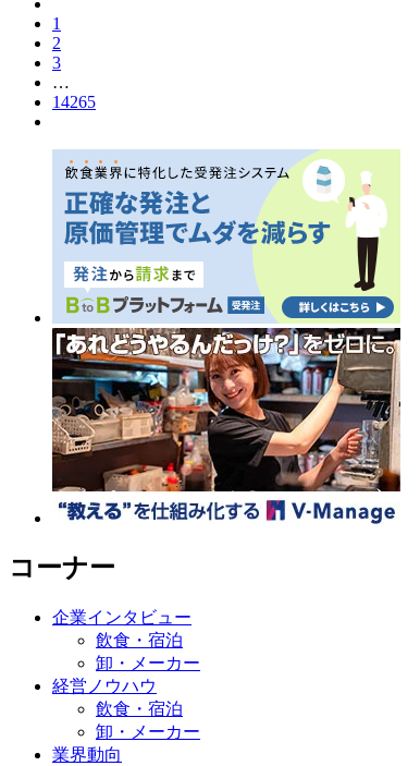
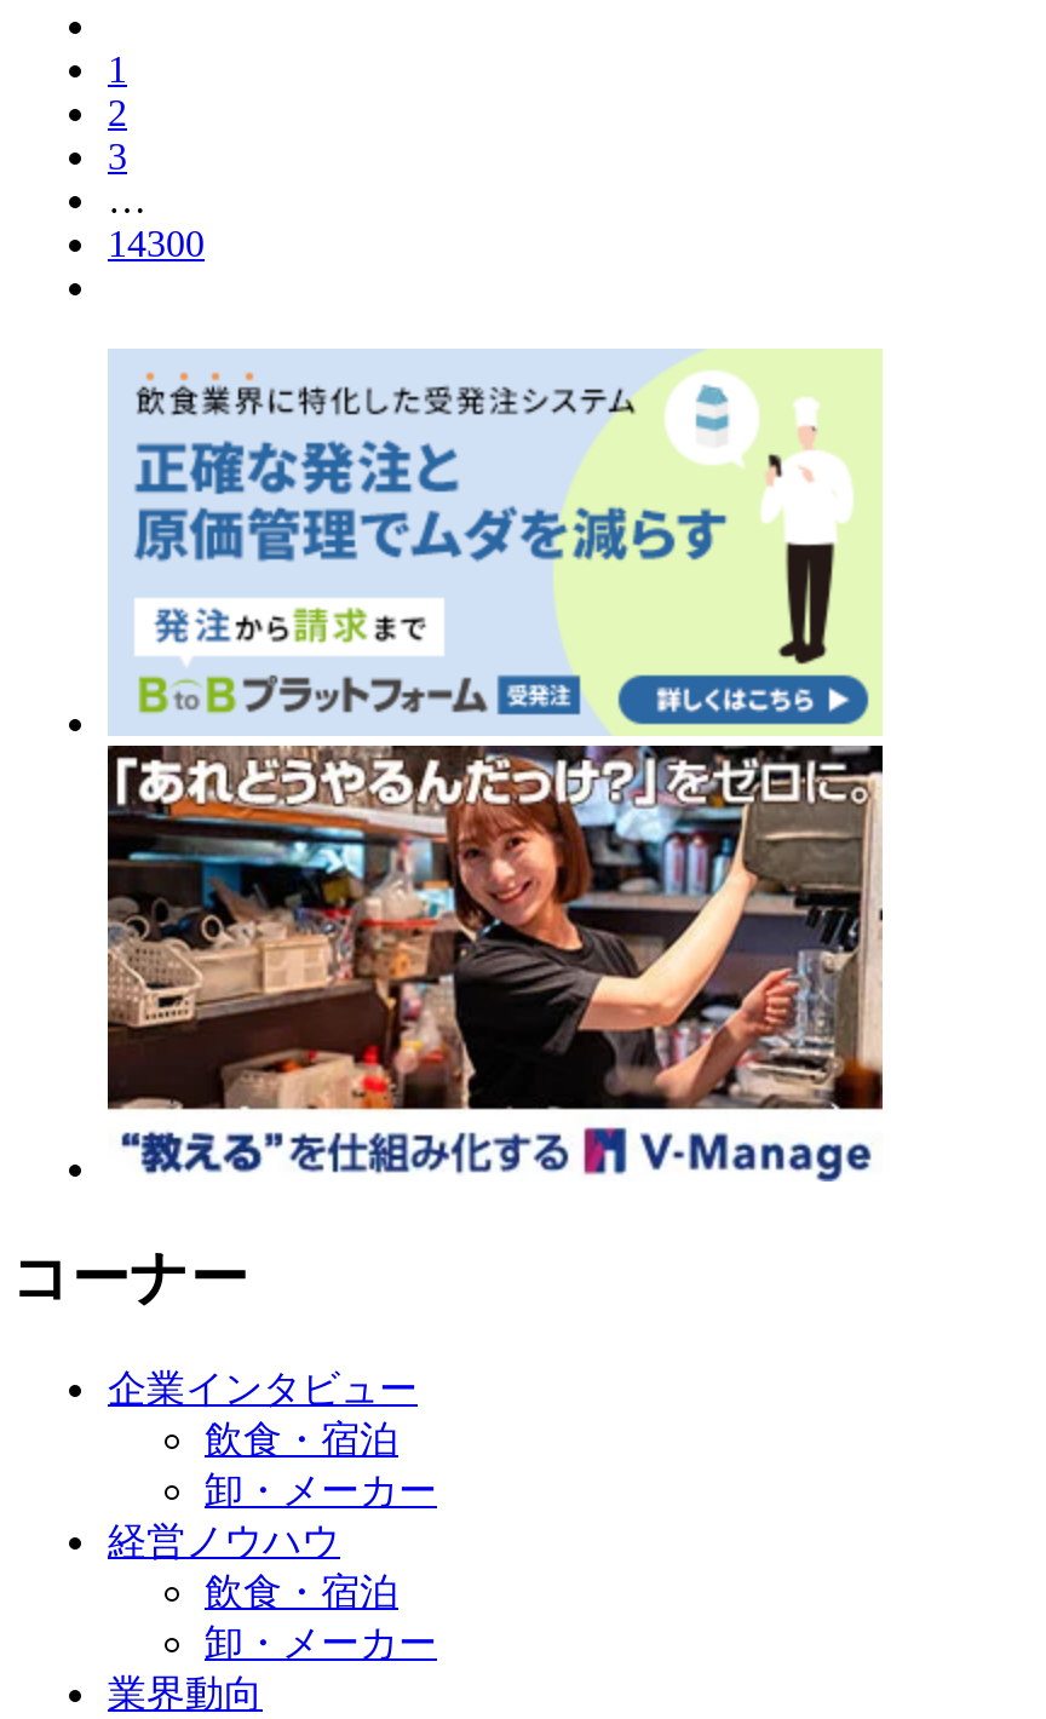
- 14265
+ 14300
